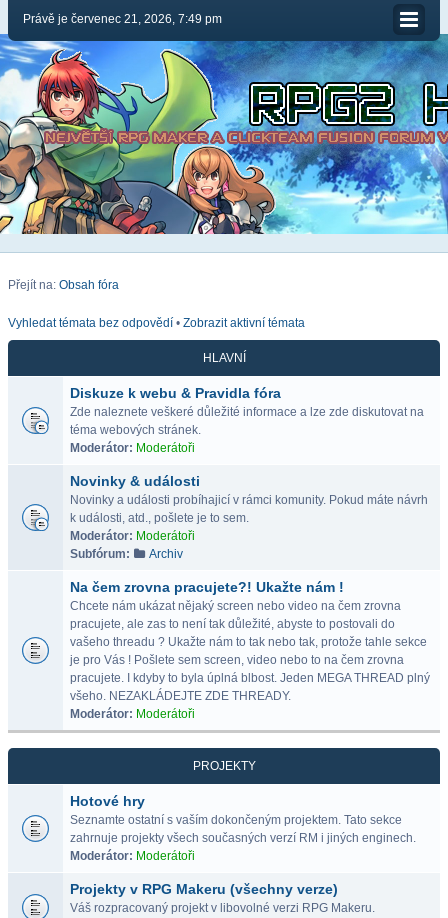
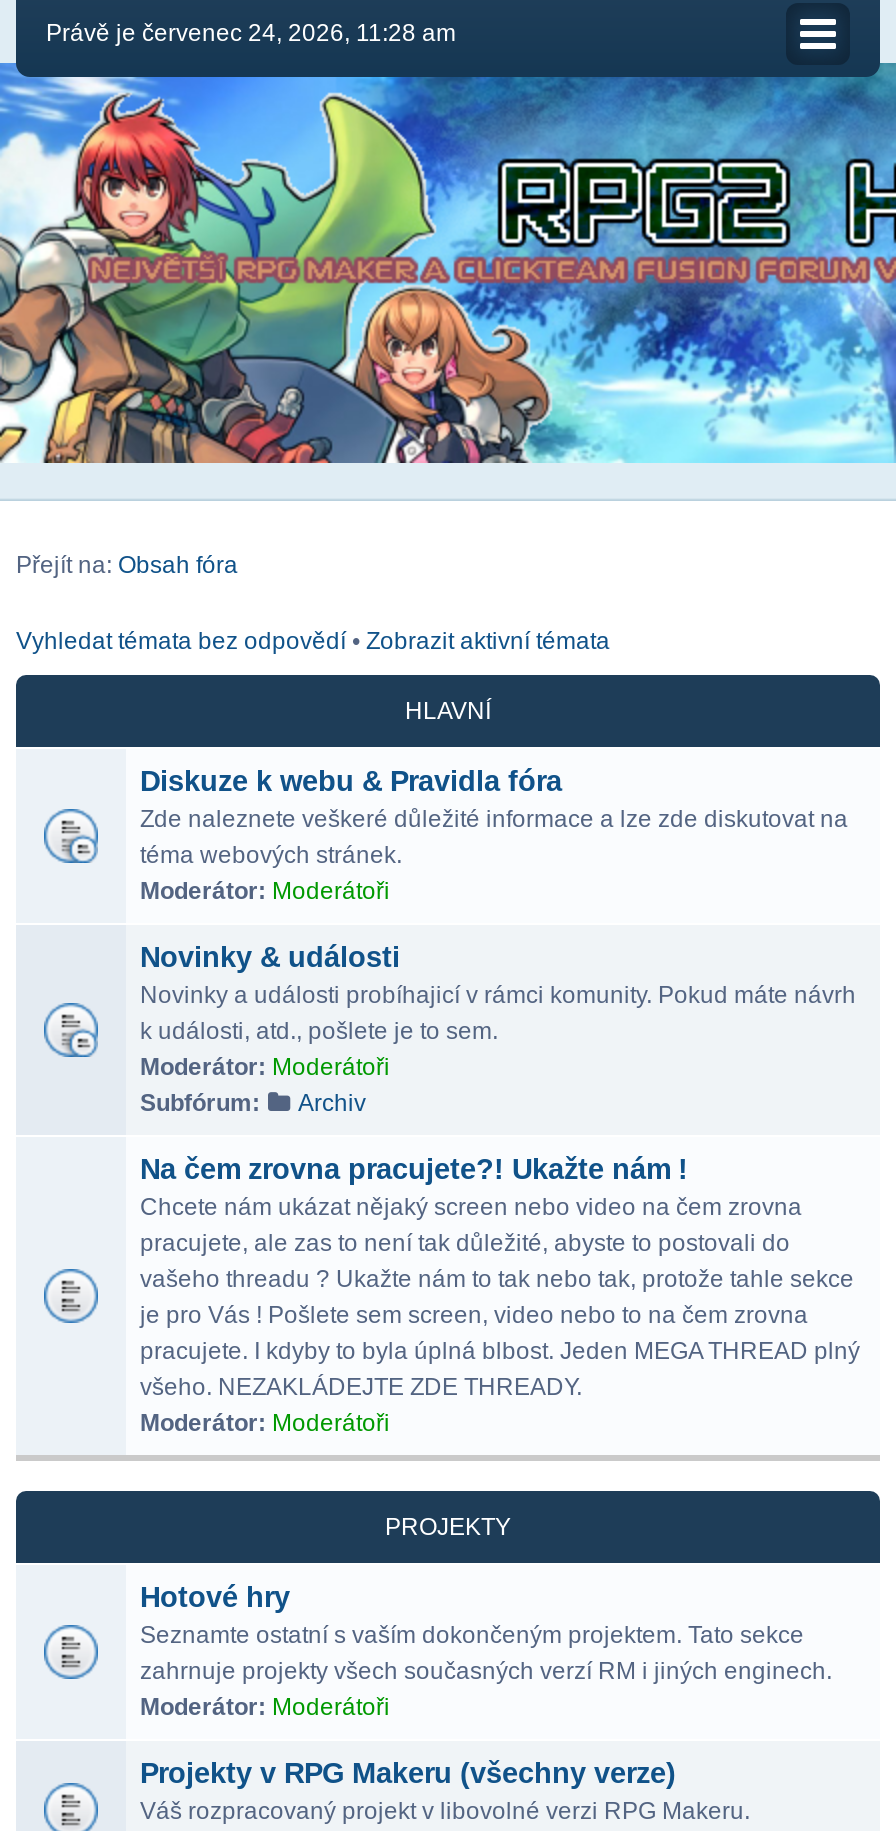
- Právě je červenec 21, 2026, 7:49 pm
+ Právě je červenec 24, 2026, 11:28 am
